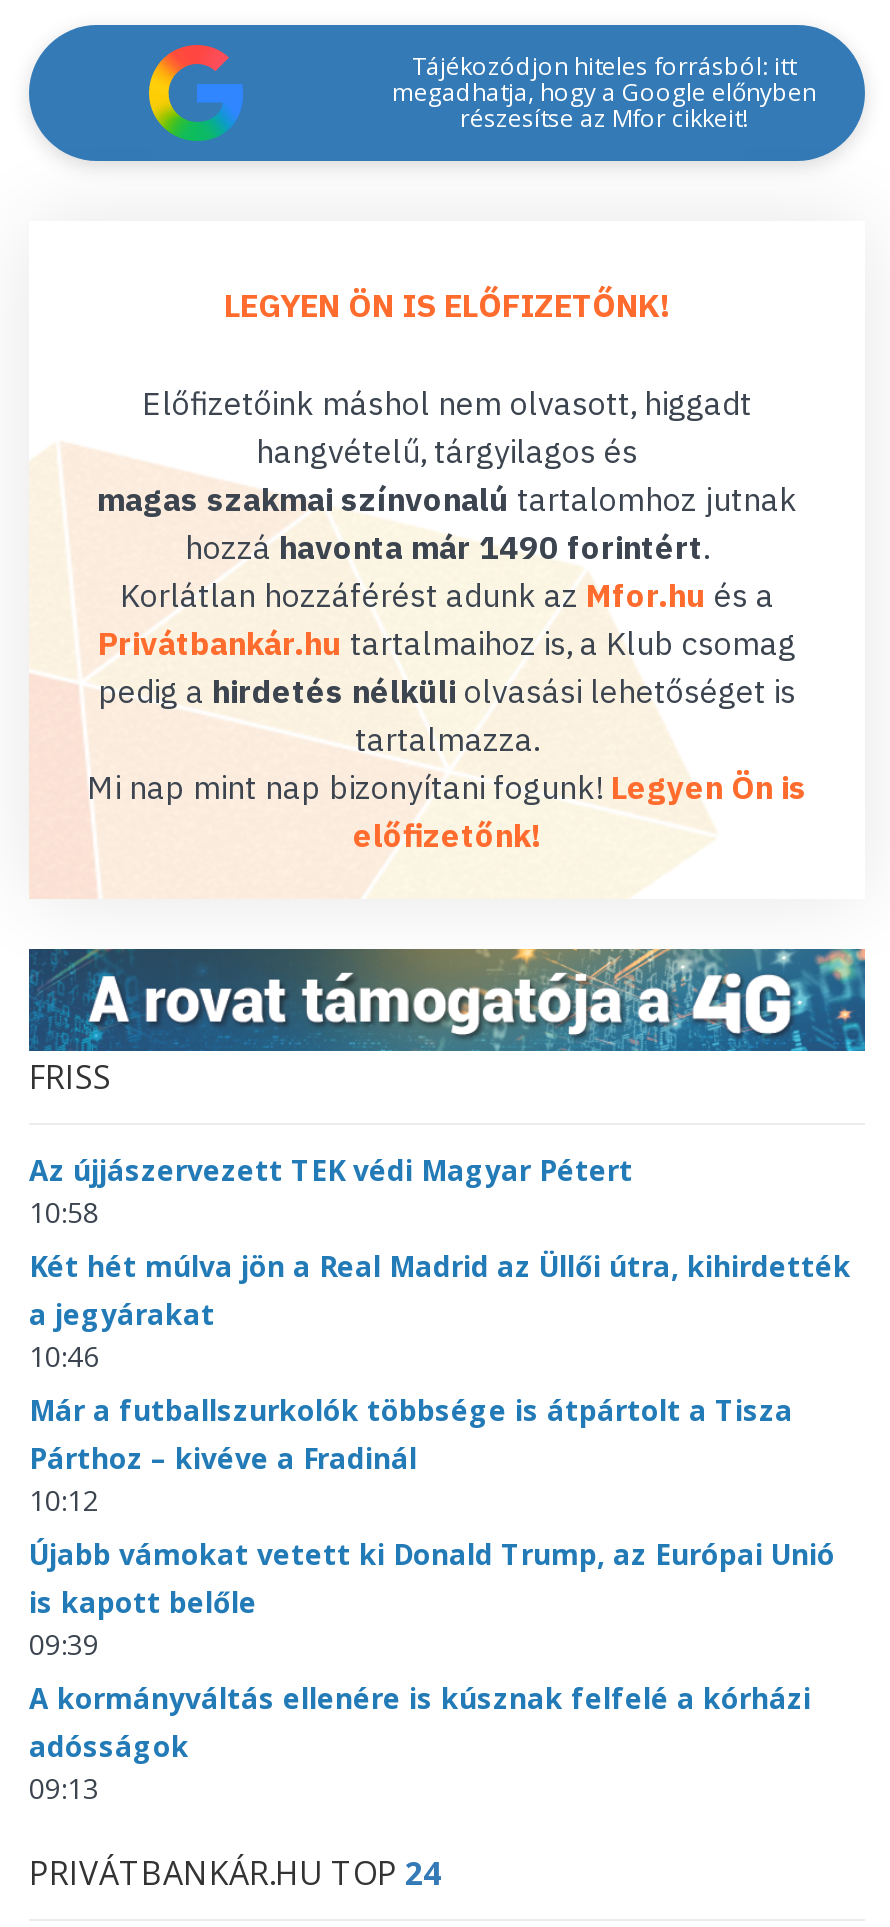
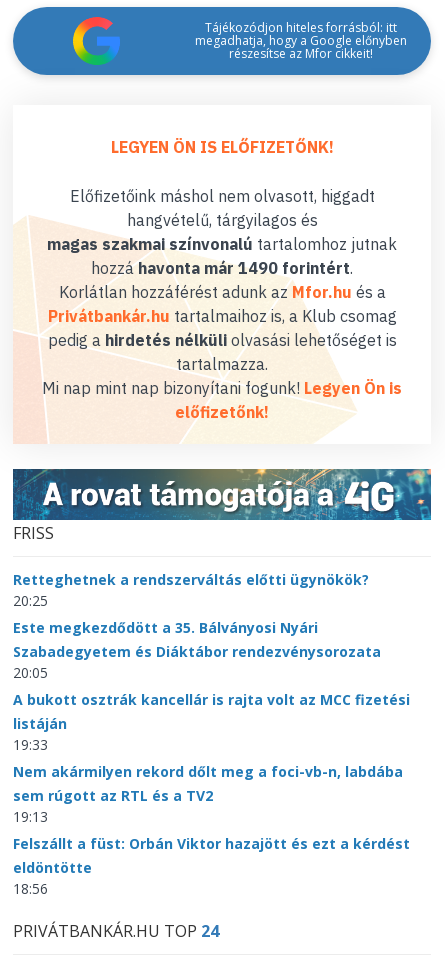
- Az újjászervezett TEK védi Magyar Pétert
- 10:58
- Két hét múlva jön a Real Madrid az Üllői útra, kihirdették
- a jegyárakat
- 10:46
- Már a futballszurkolók többsége is átpártolt a Tisza
- Párthoz – kivéve a Fradinál
- 10:12
- Újabb vámokat vetett ki Donald Trump, az Európai Unió
- is kapott belőle
- 09:39
- A kormányváltás ellenére is kúsznak felfelé a kórházi
- adósságok
- 09:13
+ Retteghetnek a rendszerváltás előtti ügynökök?
+ 20:25
+ Este megkezdődött a 35. Bálványosi Nyári
+ Szabadegyetem és Diáktábor rendezvénysorozata
+ 20:05
+ A bukott osztrák kancellár is rajta volt az MCC fizetési
+ listáján
+ 19:33
+ Nem akármilyen rekord dőlt meg a foci-vb-n, labdába
+ sem rúgott az RTL és a TV2
+ 19:13
+ Felszállt a füst: Orbán Viktor hazajött és ezt a kérdést
+ eldöntötte
+ 18:56
